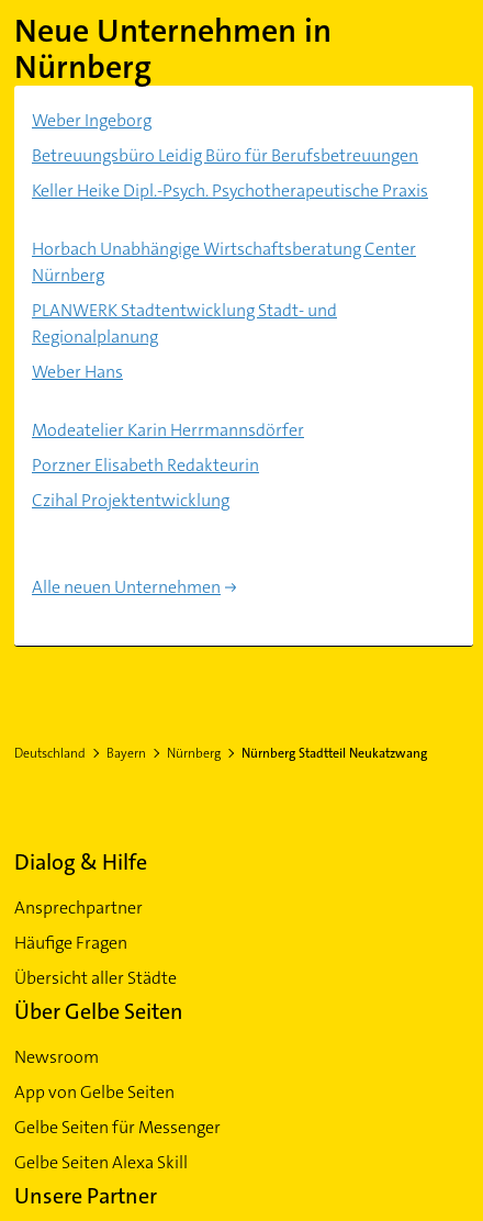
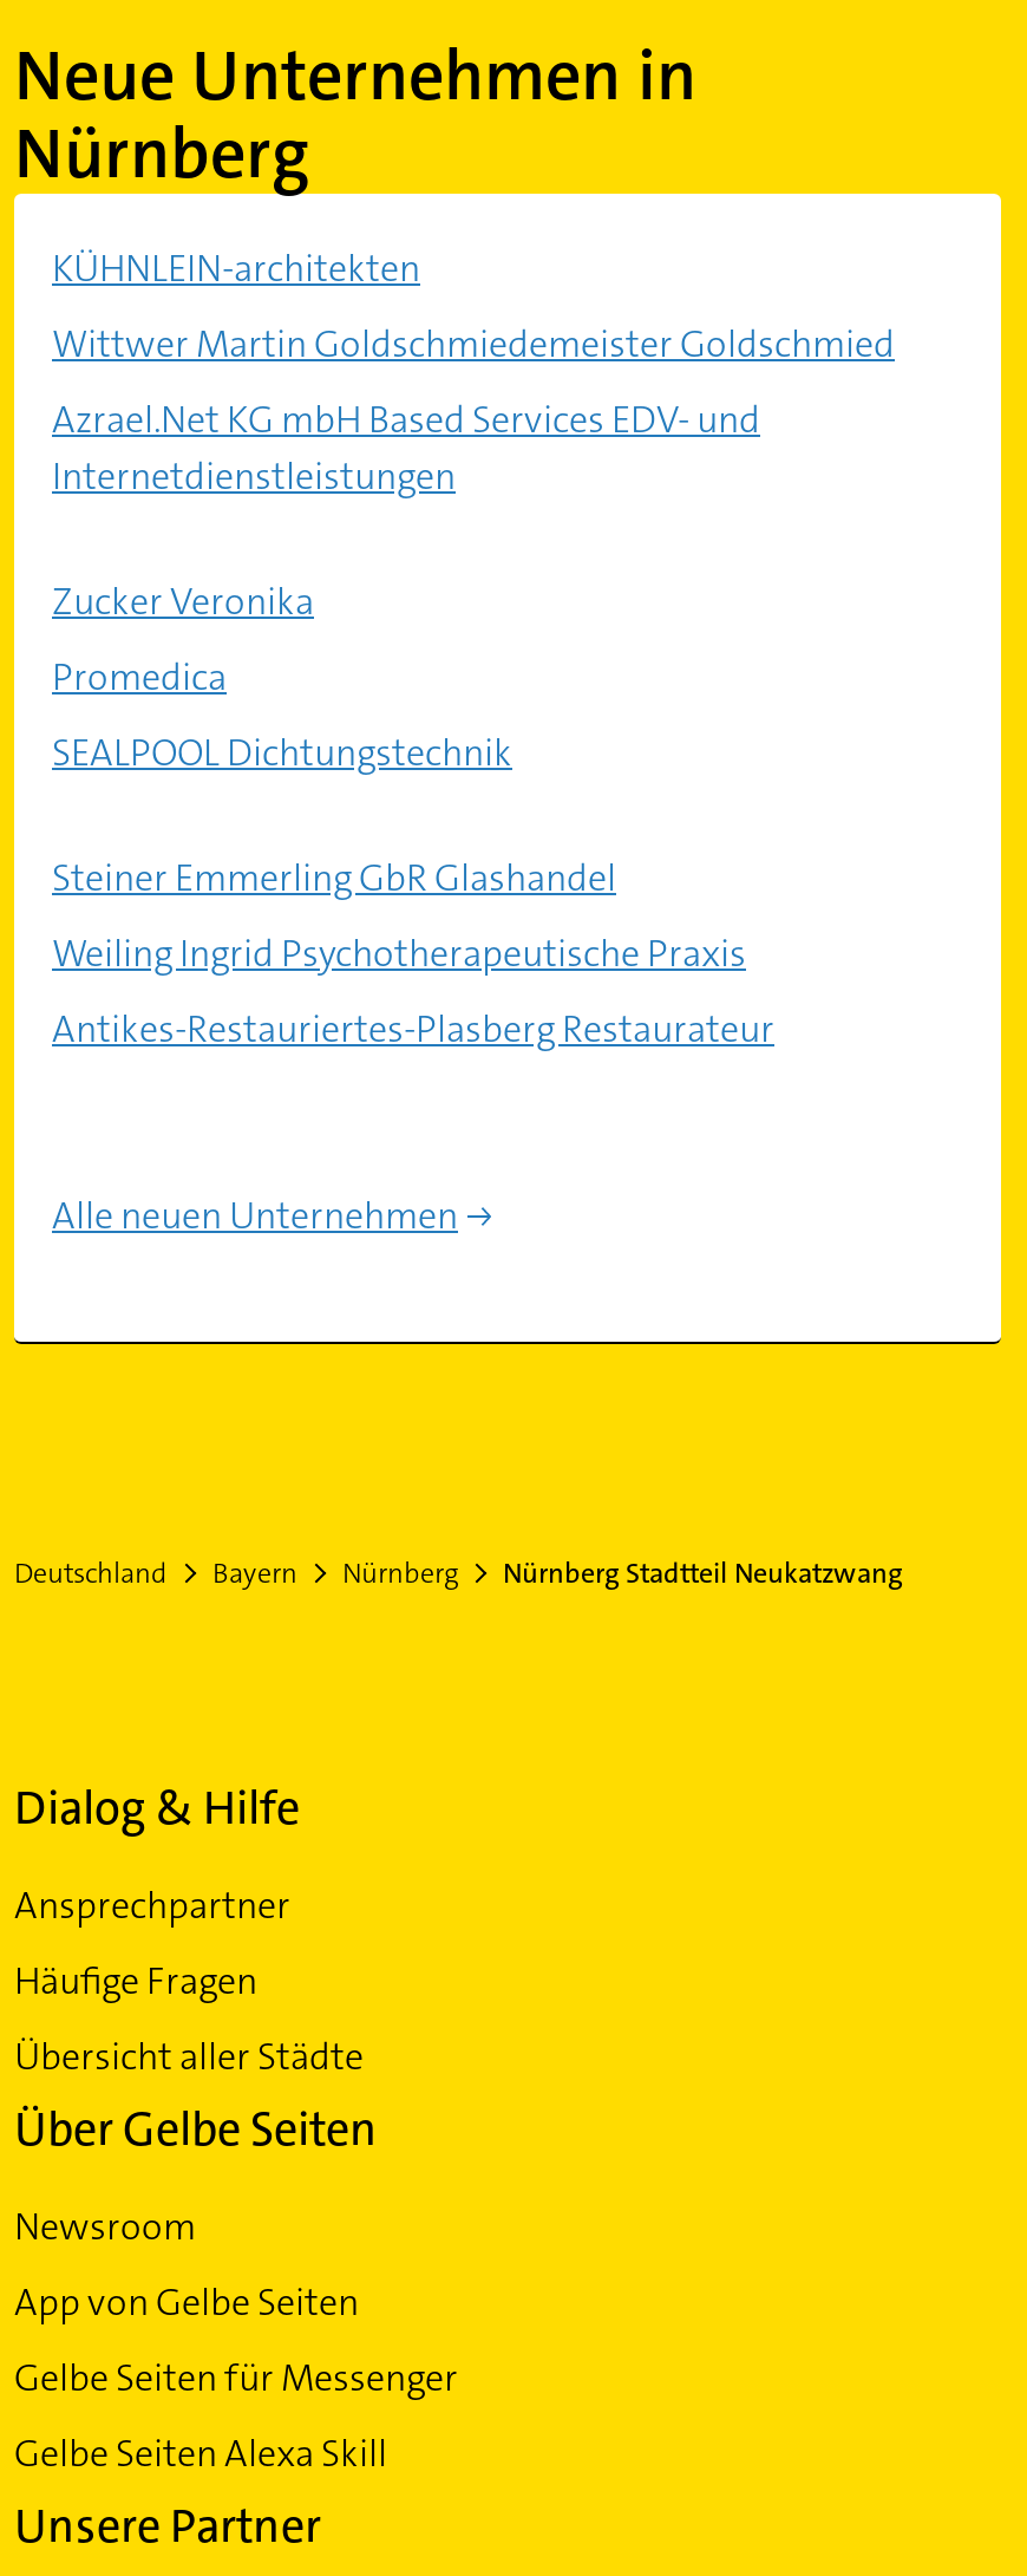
- Weber Ingeborg
+ KÜHNLEIN-architekten

- Betreuungsbüro Leidig Büro für Berufsbetreuungen
+ Wittwer Martin Goldschmiedemeister Goldschmied

- Keller Heike Dipl.-Psych. Psychotherapeutische Praxis
+ Azrael.Net KG mbH Based Services EDV- und
+ Internetdienstleistungen

- Horbach Unabhängige Wirtschaftsberatung Center
- Nürnberg
+ Zucker Veronika

- PLANWERK Stadtentwicklung Stadt- und
- Regionalplanung
+ Promedica

- Weber Hans
+ SEALPOOL Dichtungstechnik

- Modeatelier Karin Herrmannsdörfer
+ Steiner Emmerling GbR Glashandel

- Porzner Elisabeth Redakteurin
+ Weiling Ingrid Psychotherapeutische Praxis

- Czihal Projektentwicklung
+ Antikes-Restauriertes-Plasberg Restaurateur
